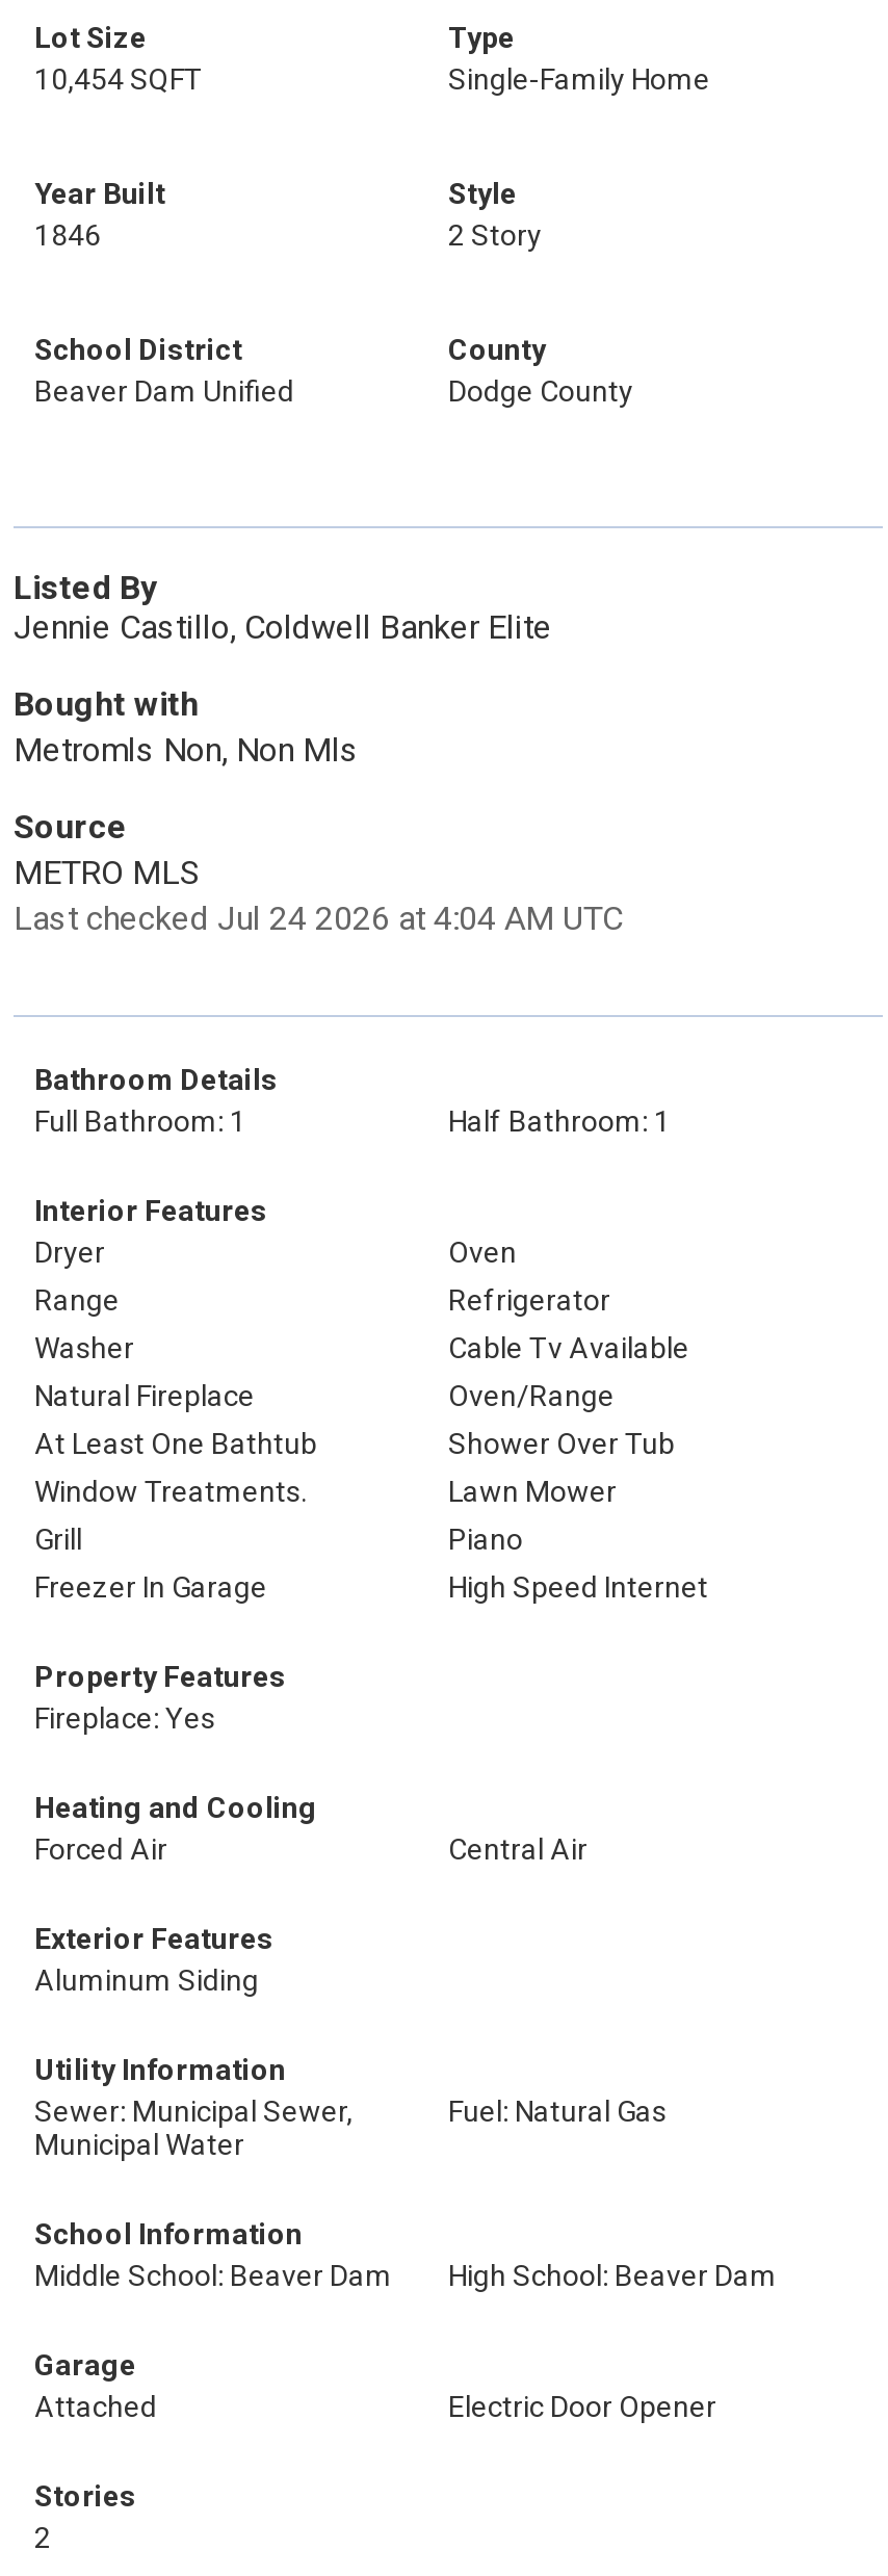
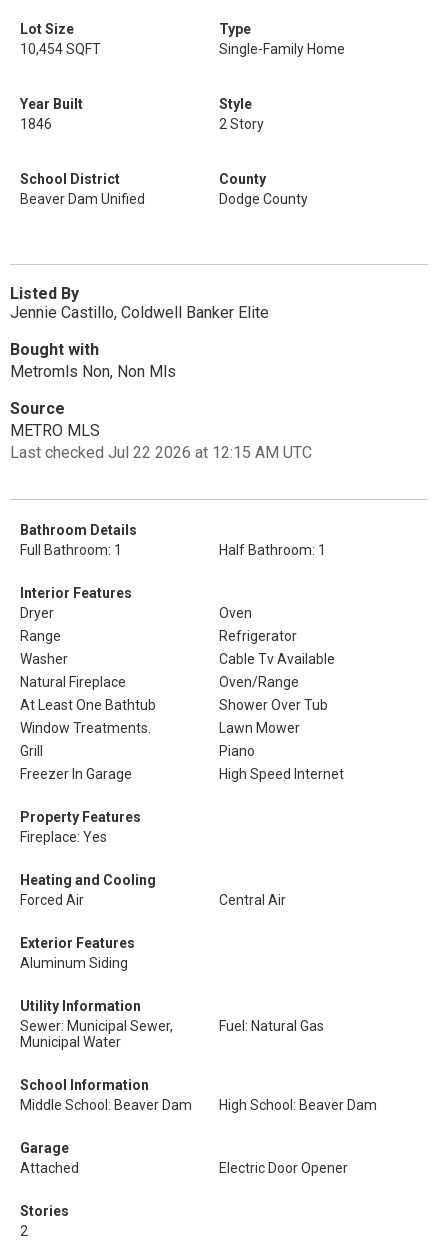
- Last checked Jul 24 2026 at 4:04 AM UTC
+ Last checked Jul 22 2026 at 12:15 AM UTC
